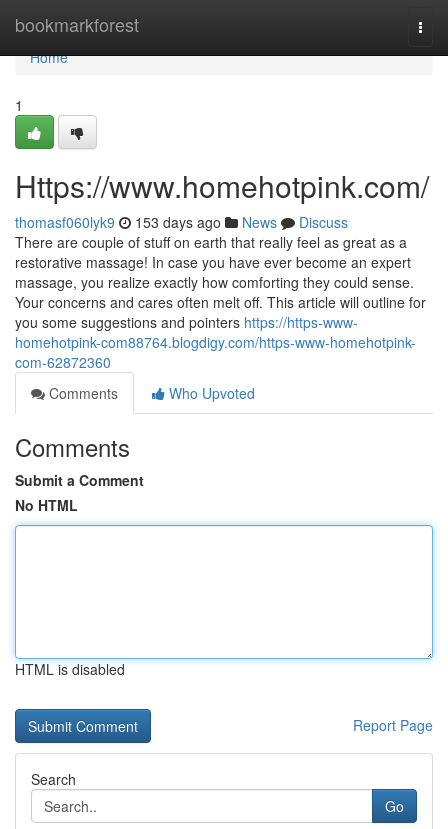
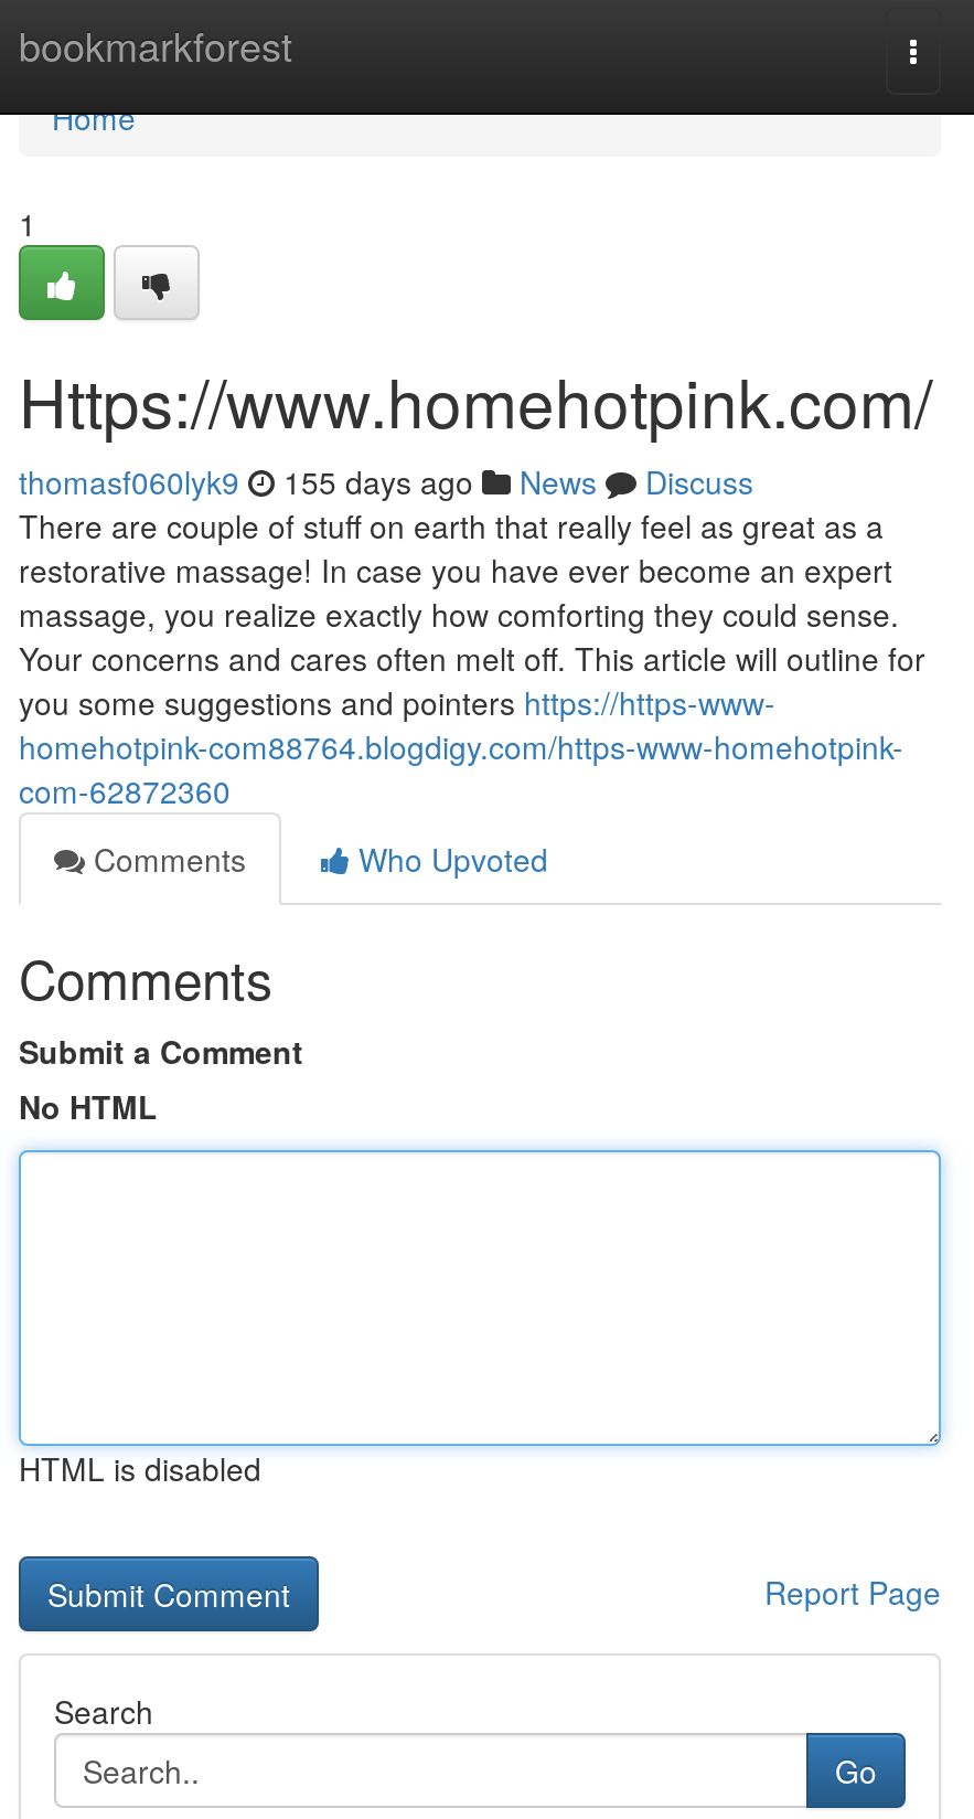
- thomasf060lyk9 153 days ago News Discuss
+ thomasf060lyk9 155 days ago News Discuss
